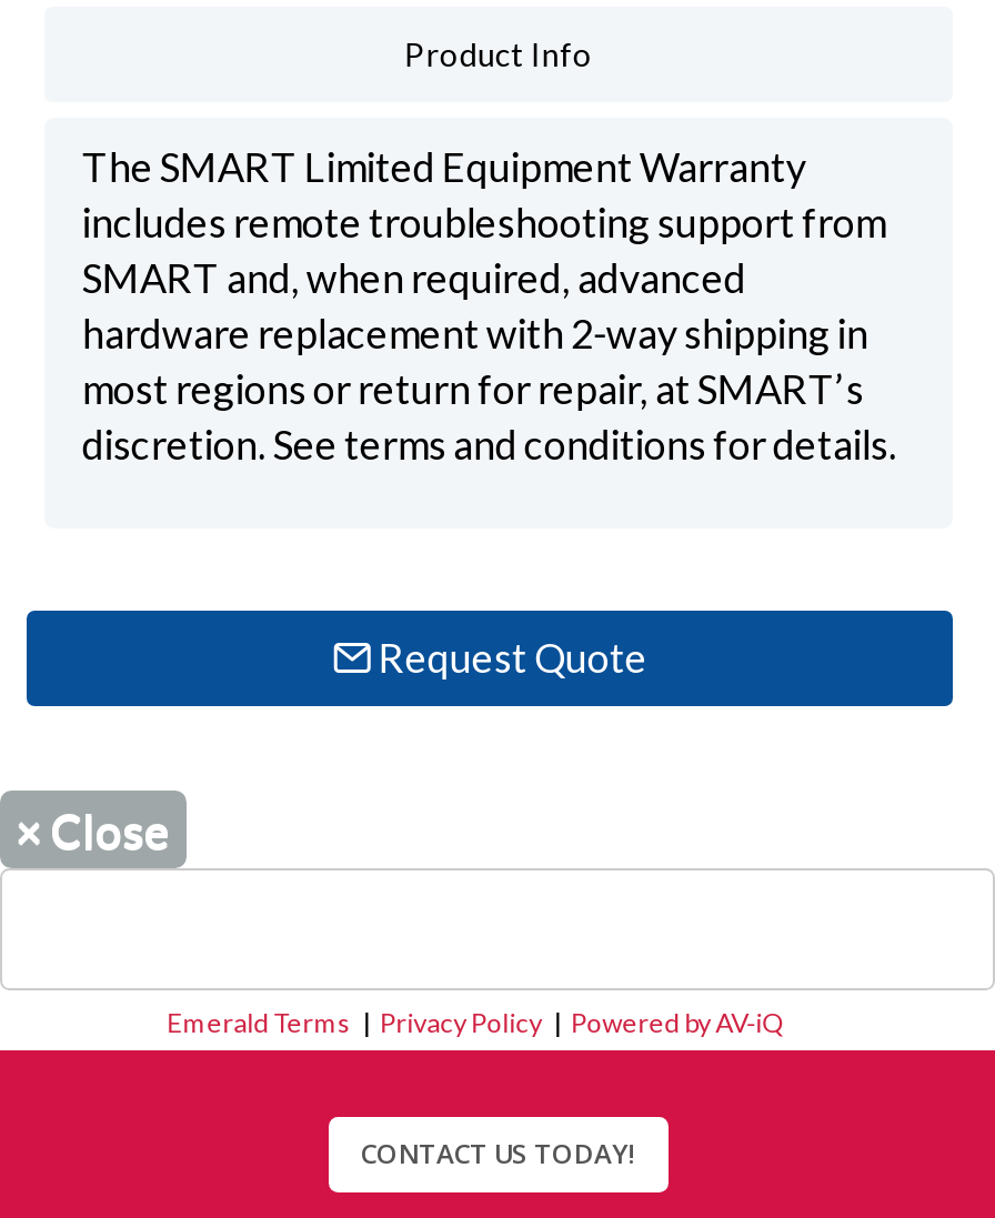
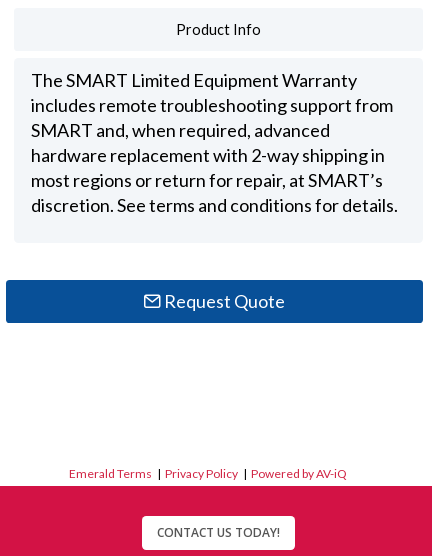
- × Close
